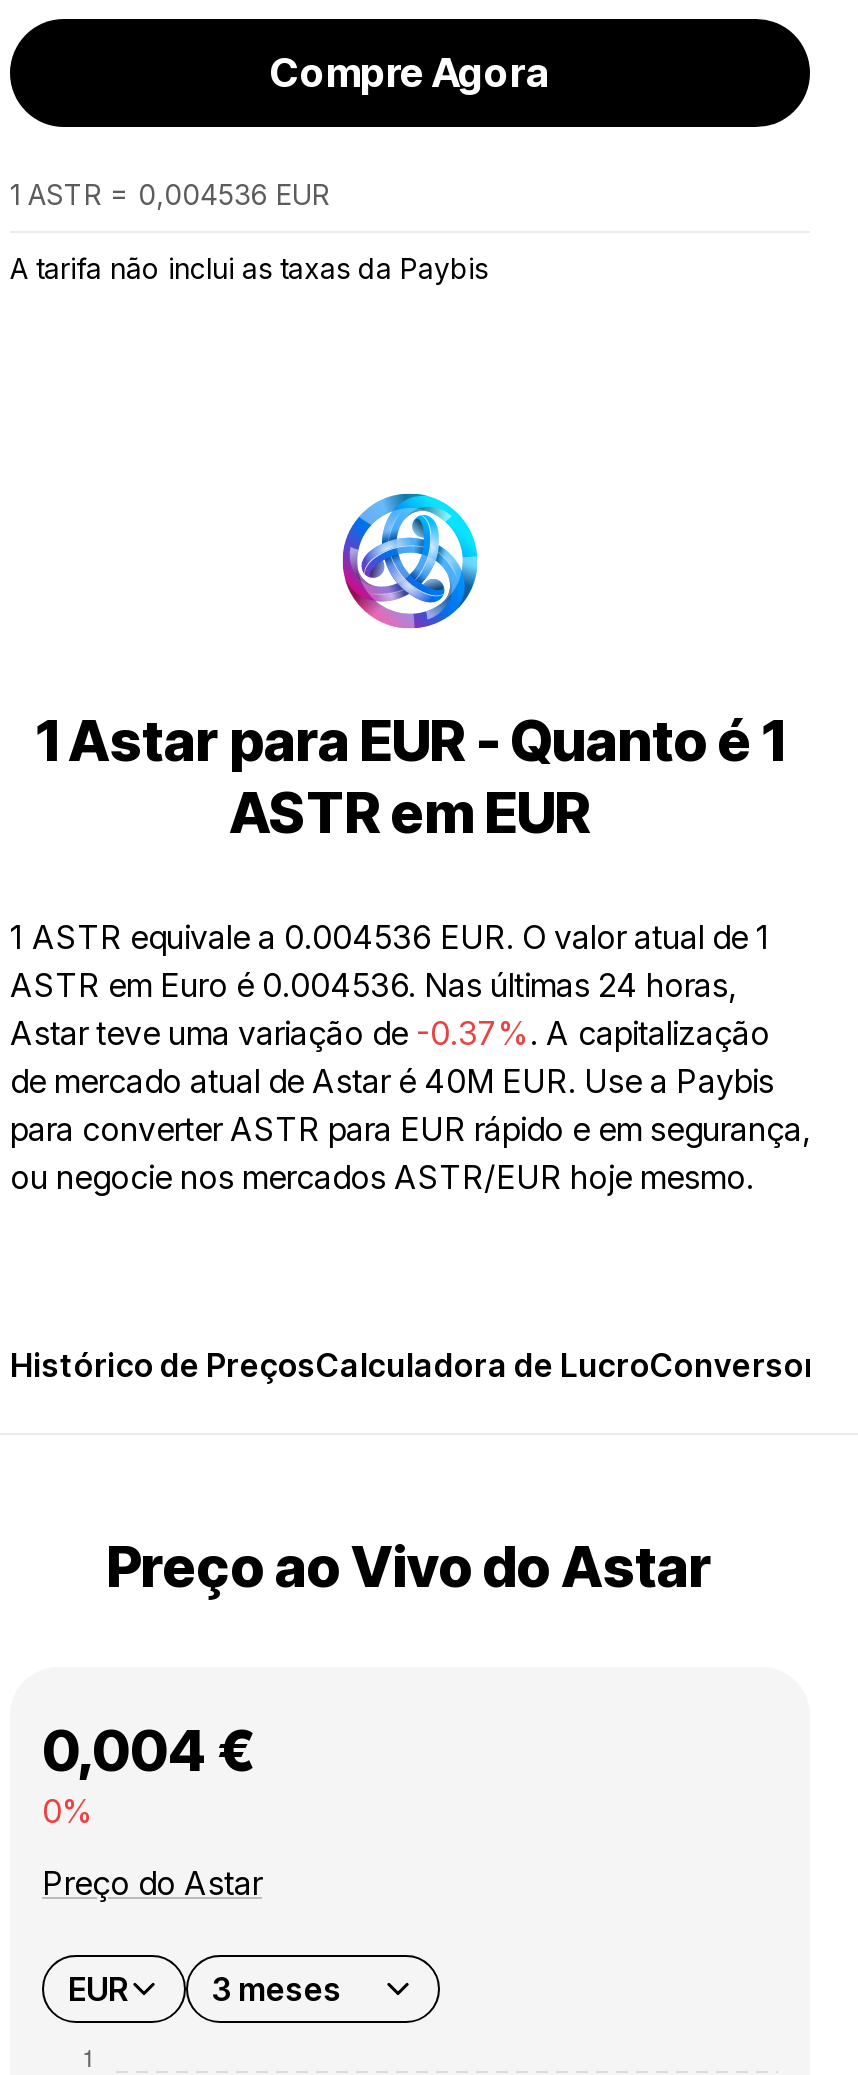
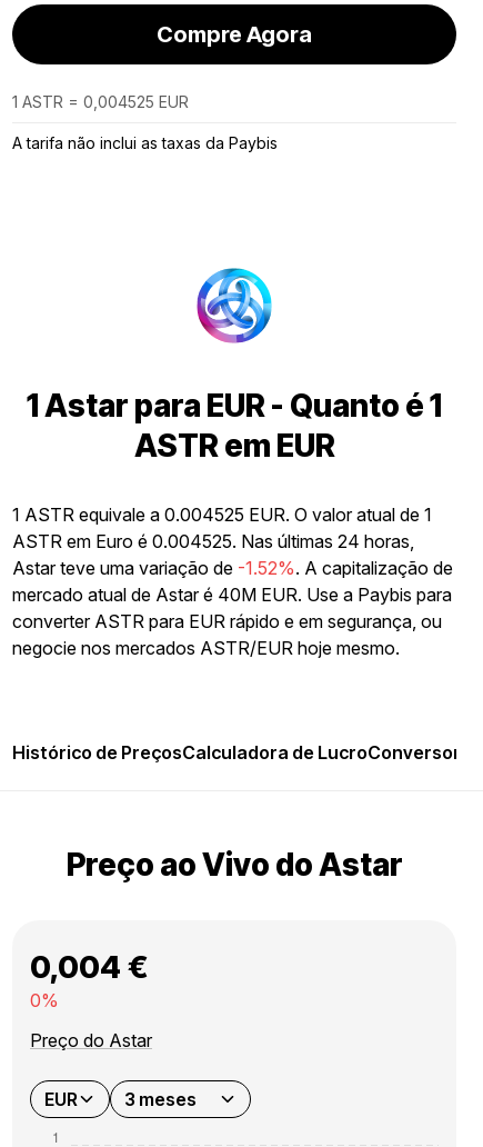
- 1 ASTR = 0,004536 EUR
+ 1 ASTR = 0,004525 EUR

- 1 ASTR equivale a 0.004536 EUR. O valor atual de 1
- ASTR em Euro é 0.004536. Nas últimas 24 horas,
- Astar teve uma variação de -0.37%. A capitalização
- de mercado atual de Astar é 40M EUR. Use a Paybis
- para converter ASTR para EUR rápido e em segurança,
- ou negocie nos mercados ASTR/EUR hoje mesmo.
+ 1 ASTR equivale a 0.004525 EUR. O valor atual de 1
+ ASTR em Euro é 0.004525. Nas últimas 24 horas,
+ Astar teve uma variação de -1.52%. A capitalização de
+ mercado atual de Astar é 40M EUR. Use a Paybis para
+ converter ASTR para EUR rápido e em segurança, ou
+ negocie nos mercados ASTR/EUR hoje mesmo.
